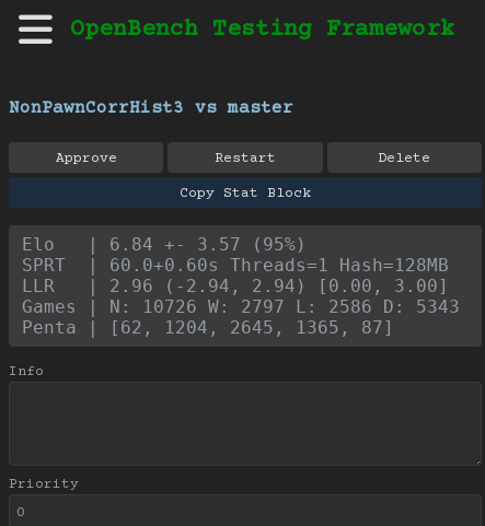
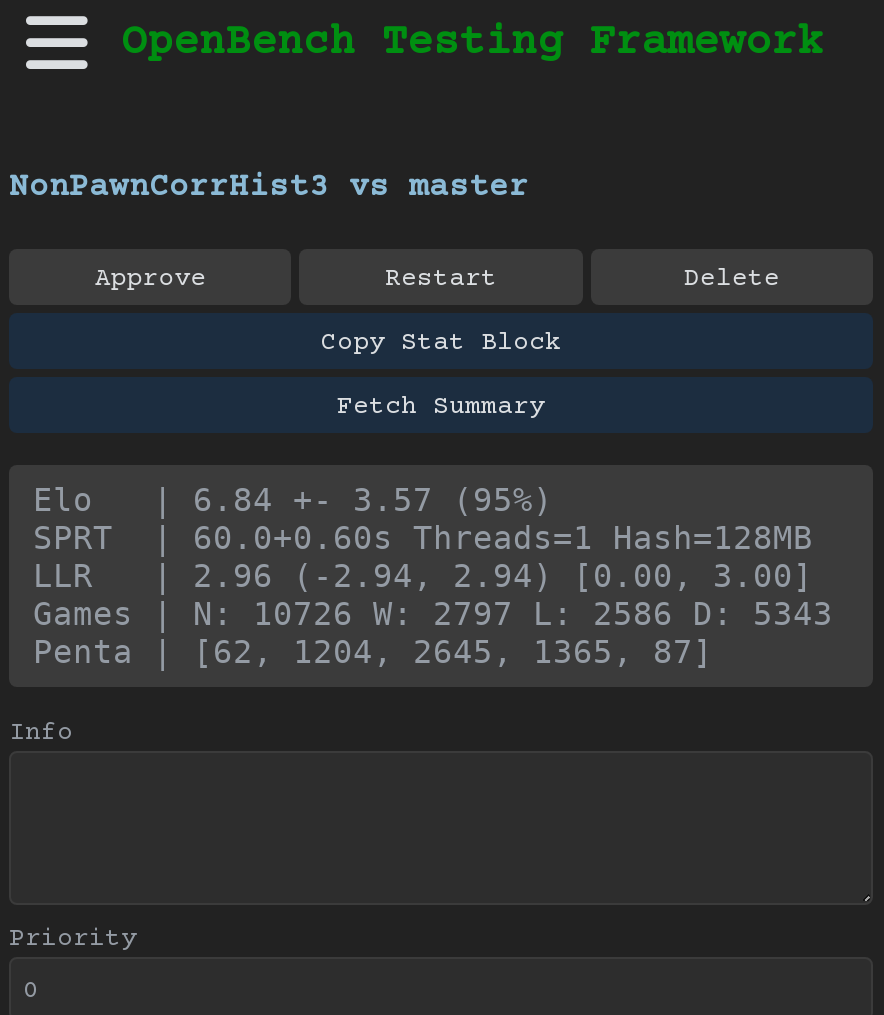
+ Fetch Summary
